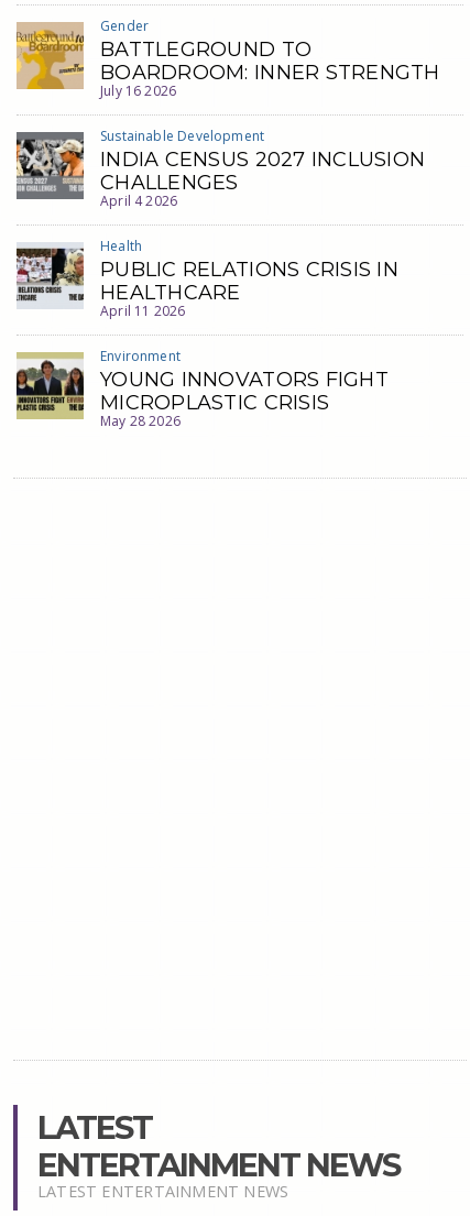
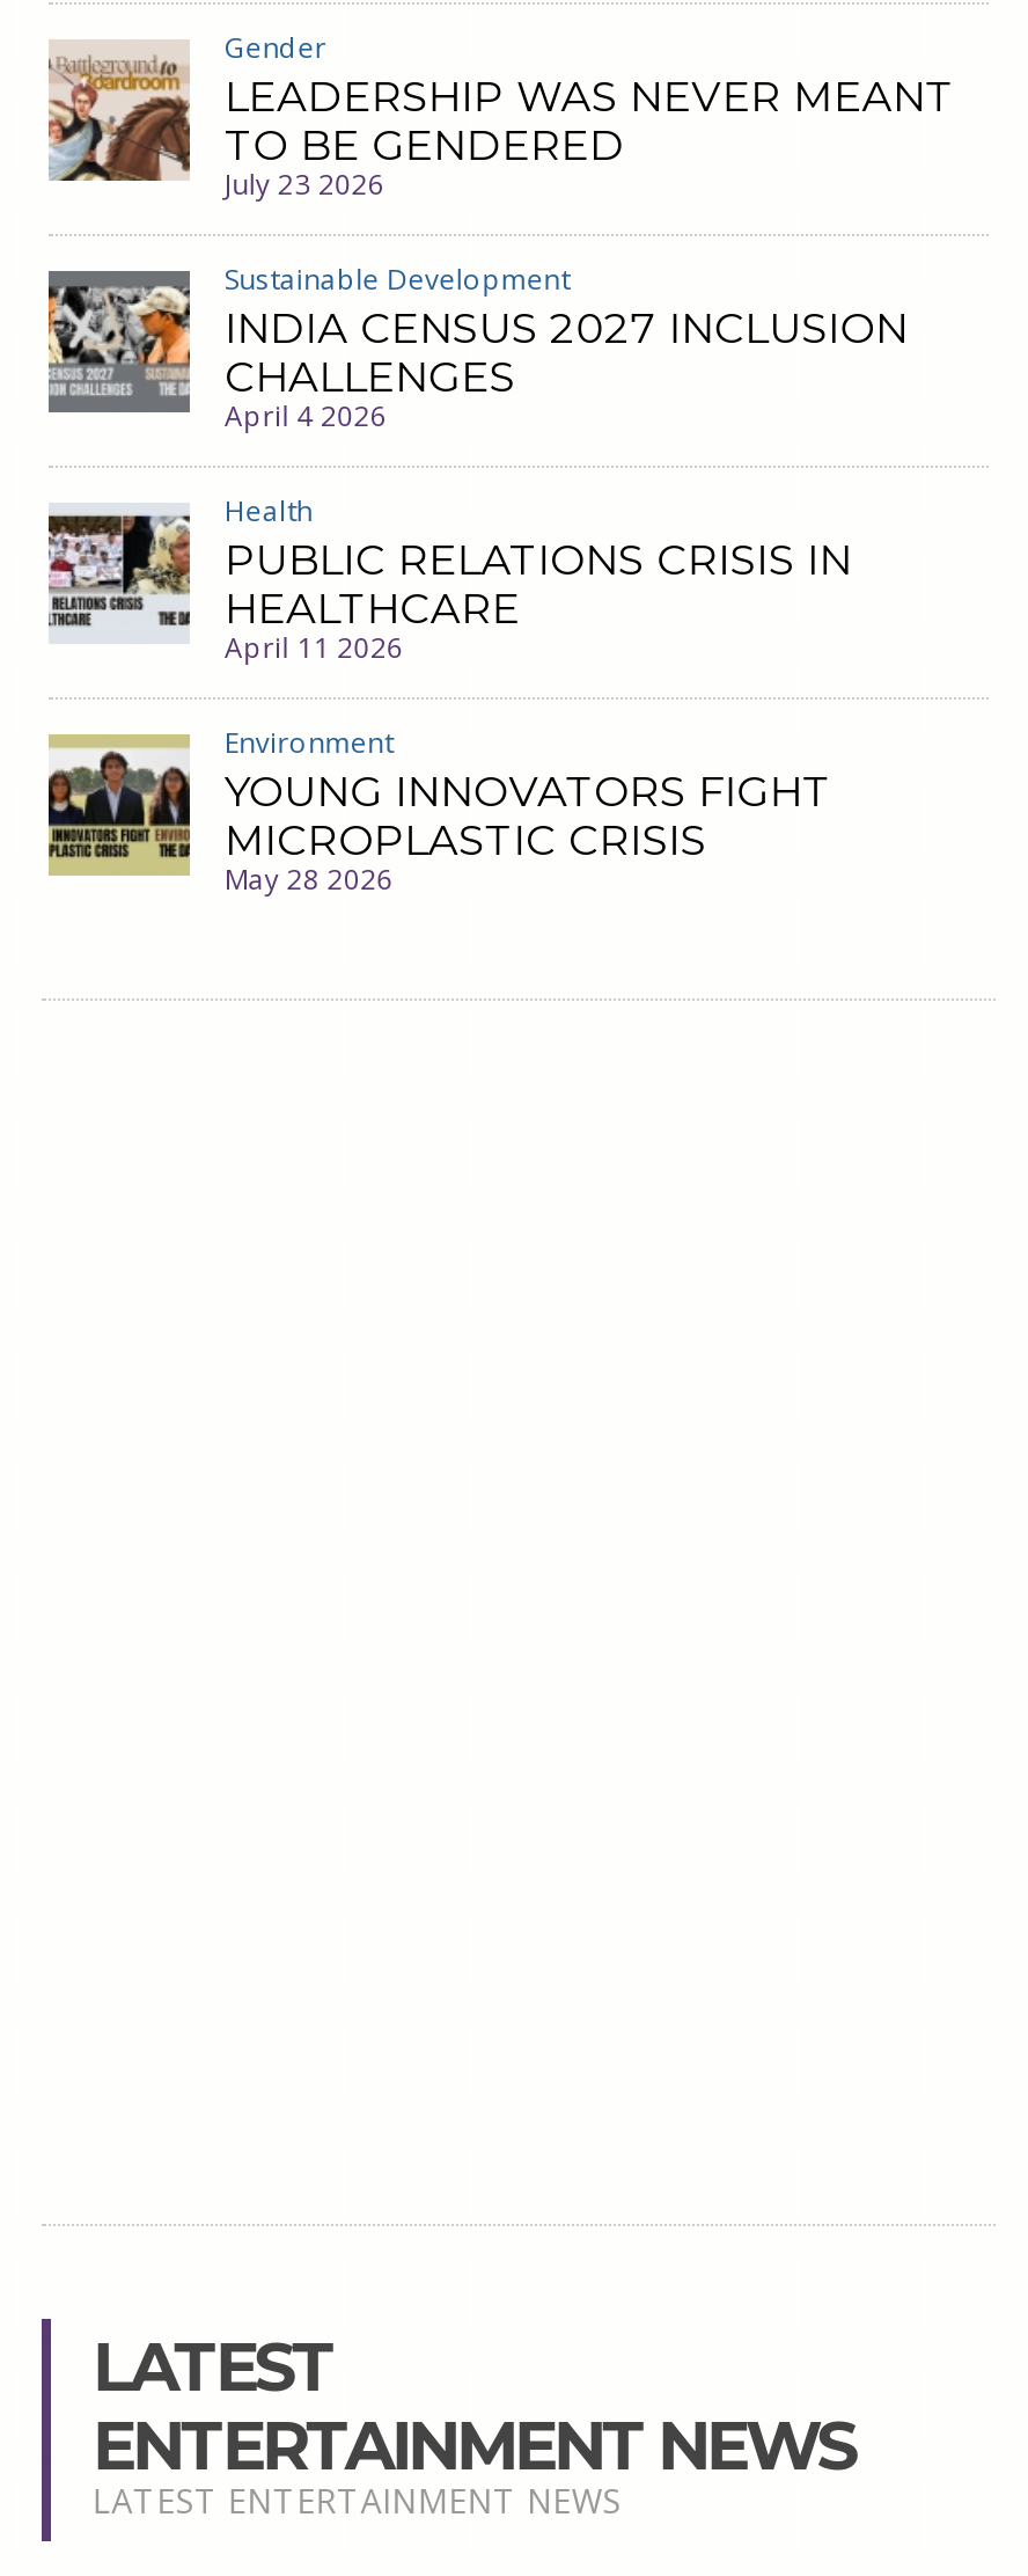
- [image]
- BATTLEGROUND TO
- BOARDROOM: INNER STRENGTH
- July 16 2026
+ [image]
+ LEADERSHIP WAS NEVER MEANT
+ TO BE GENDERED
+ July 23 2026
